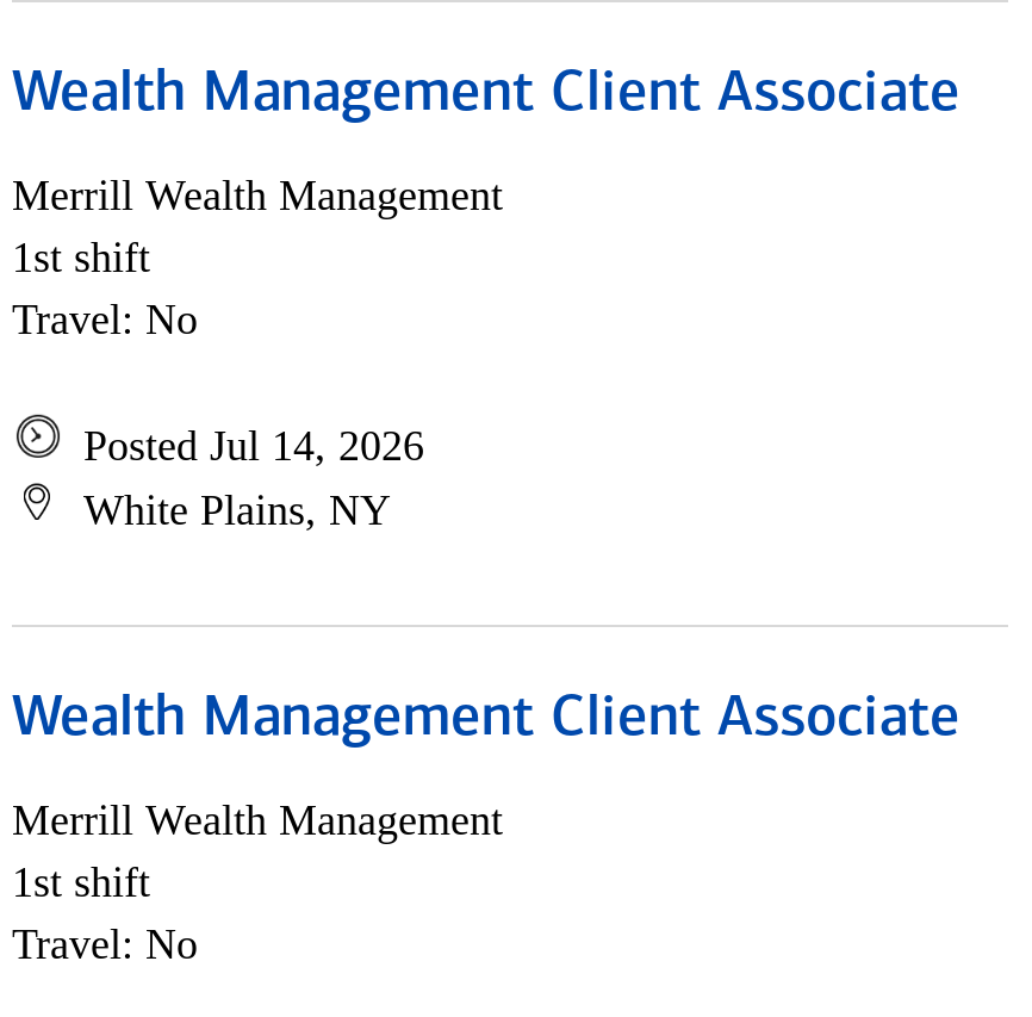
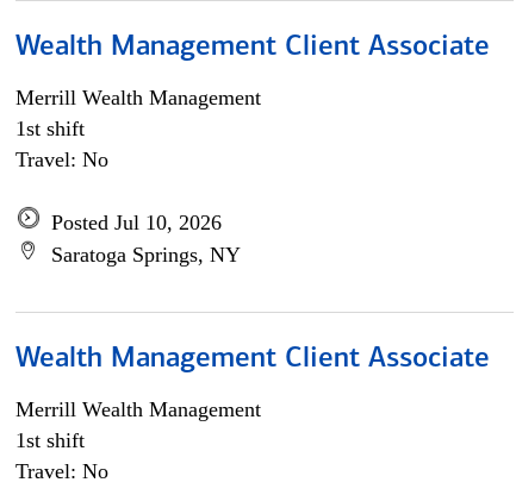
- Posted Jul 14, 2026
+ Posted Jul 10, 2026

- White Plains, NY
+ Saratoga Springs, NY
